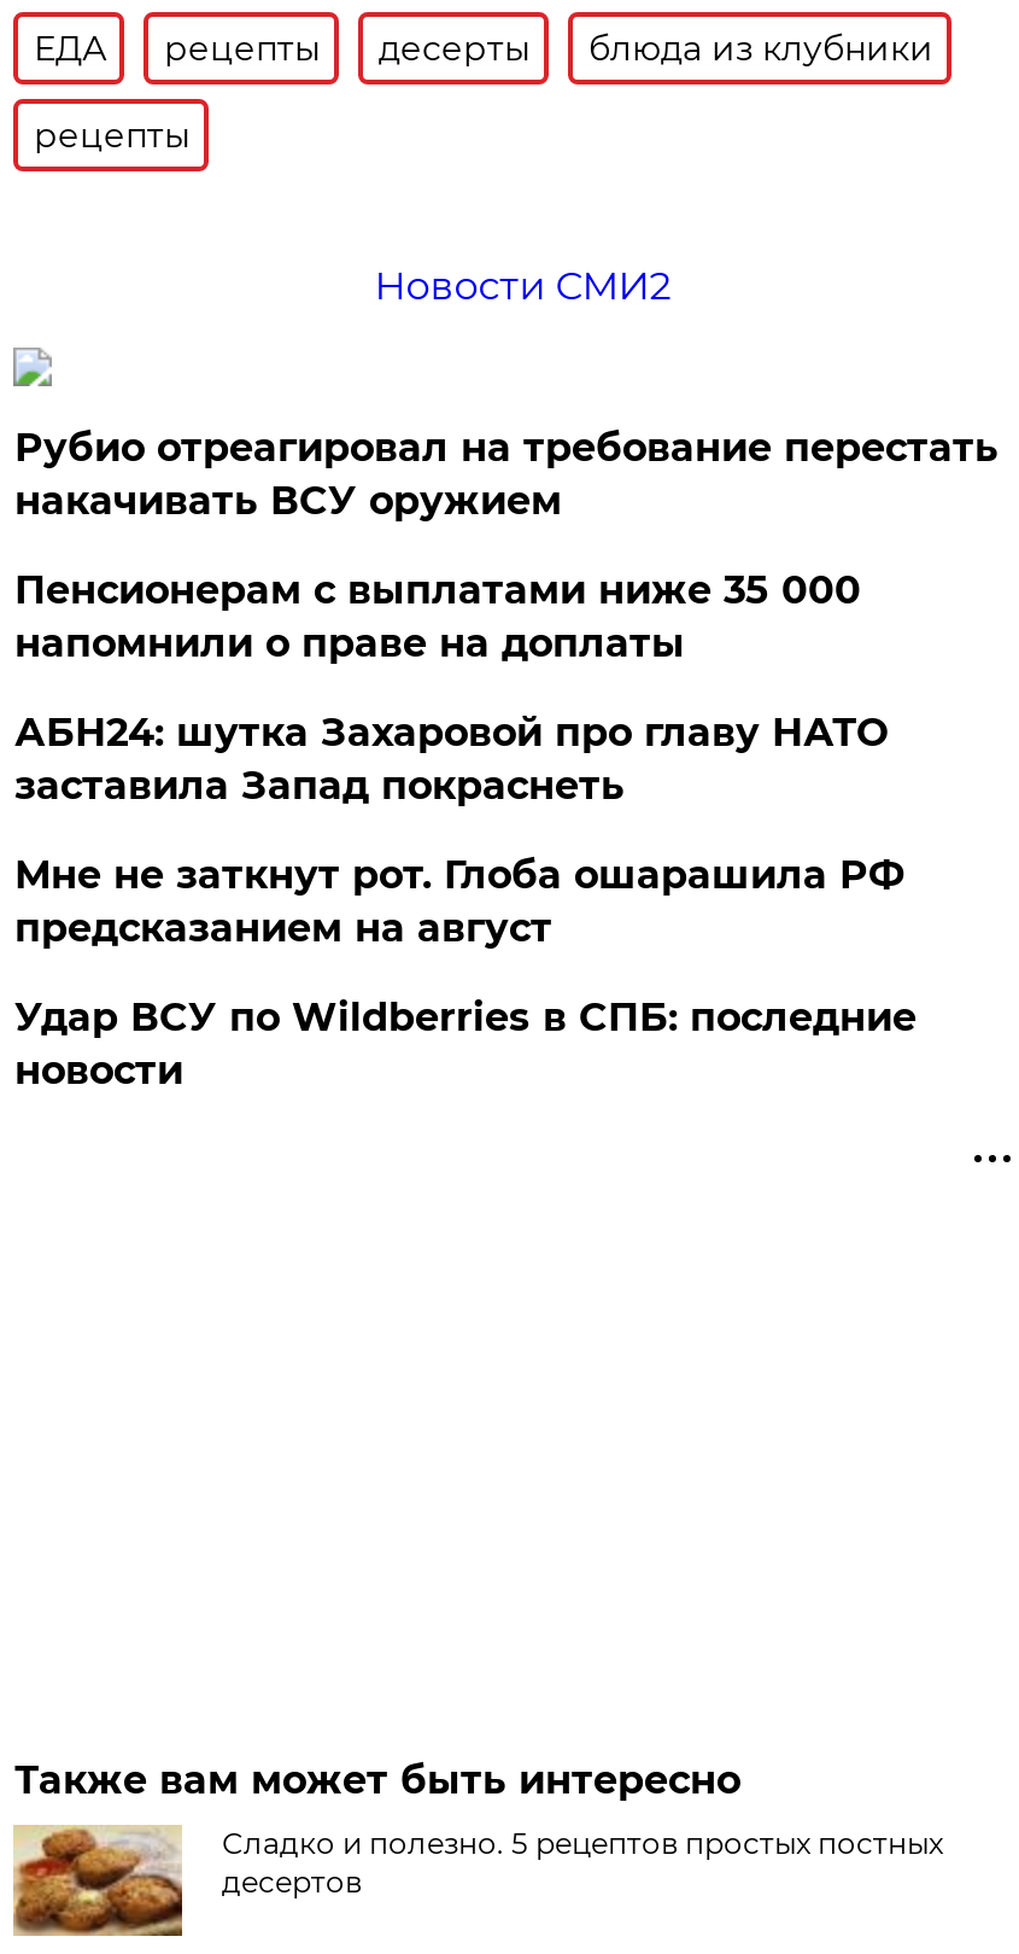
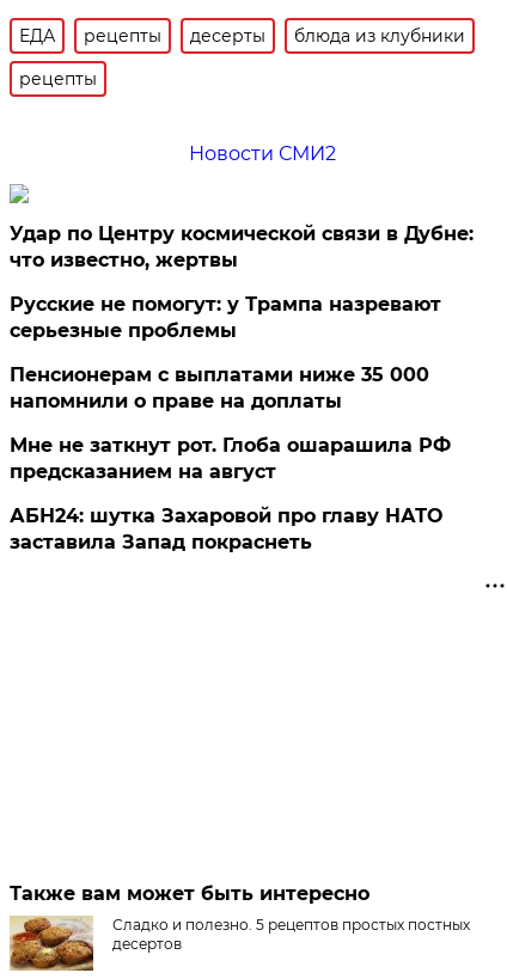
- Рубио отреагировал на требование перестать
- накачивать ВСУ оружием
+ Удар по Центру космической связи в Дубне:
+ что известно, жертвы
+ Русские не помогут: у Трампа назревают
+ серьезные проблемы

moved down: Пенсионерам с выплатами ниже 35 000 | напомнили о праве на доплаты

moved down: АБН24: шутка Захаровой про главу НАТО | заставила Запад покраснеть

- Удар ВСУ по Wildberries в СПБ: последние
- новости
